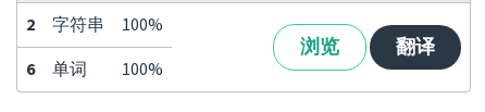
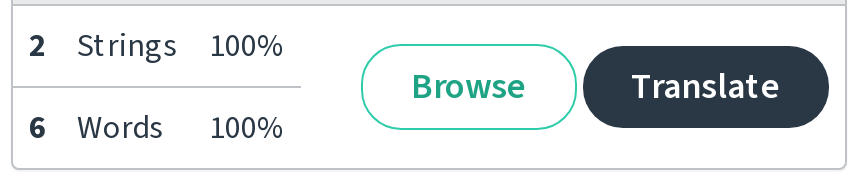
- 字符串
+ Strings

- 浏览
- 翻译
+ Browse
+ Translate

- 单词
+ Words
